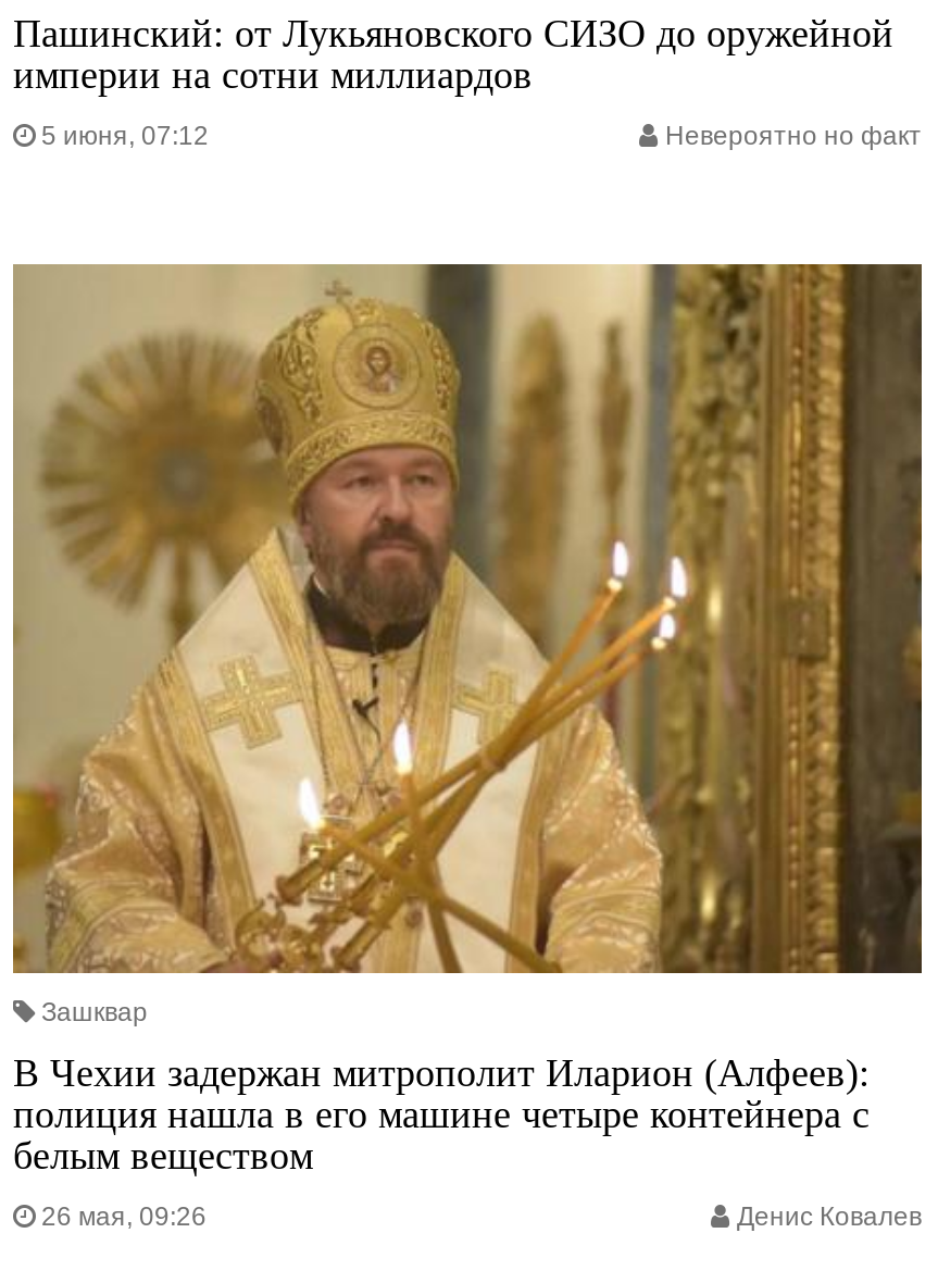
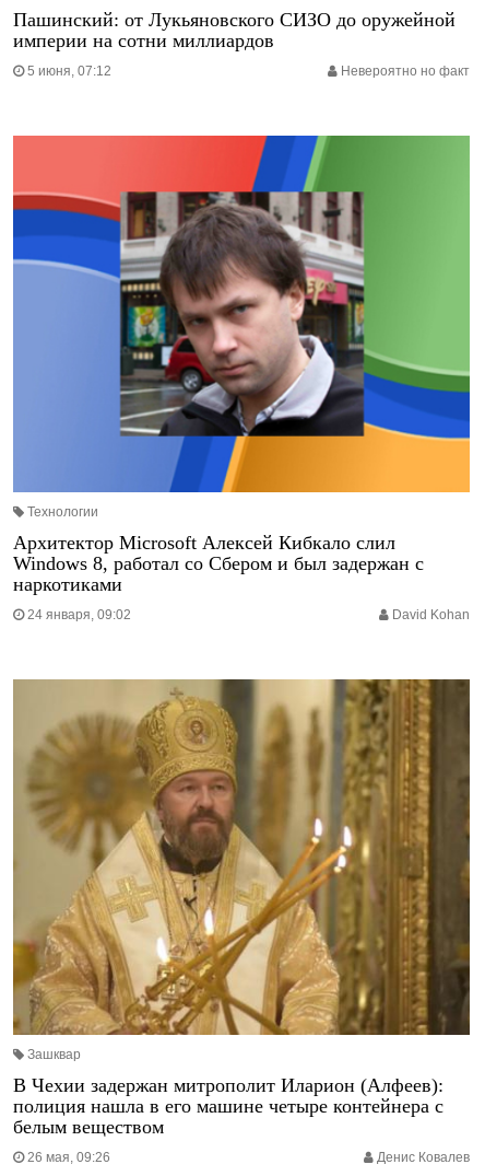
+ [image]
+ Технологии
+ Архитектор Microsoft Алексей Кибкало слил
+ Windows 8, работал со Сбером и был задержан с
+ наркотиками
+ 24 января, 09:02
+ David Kohan
